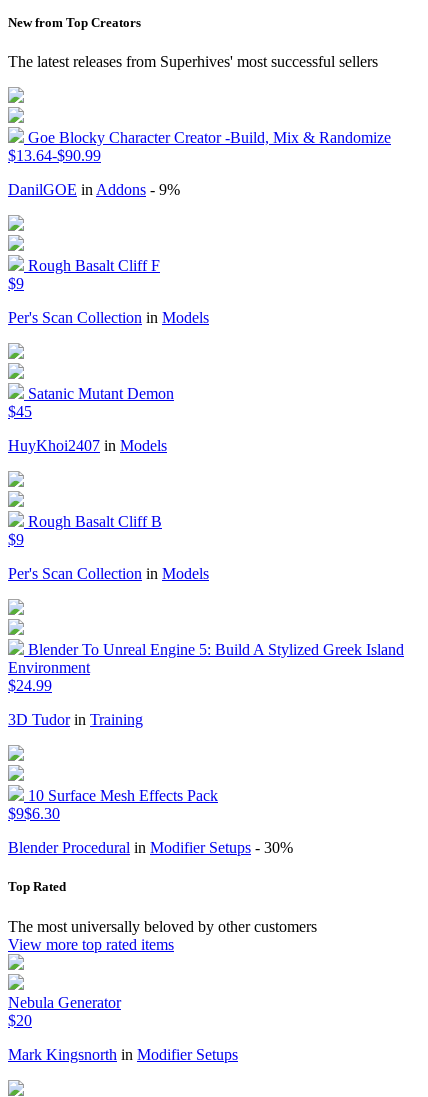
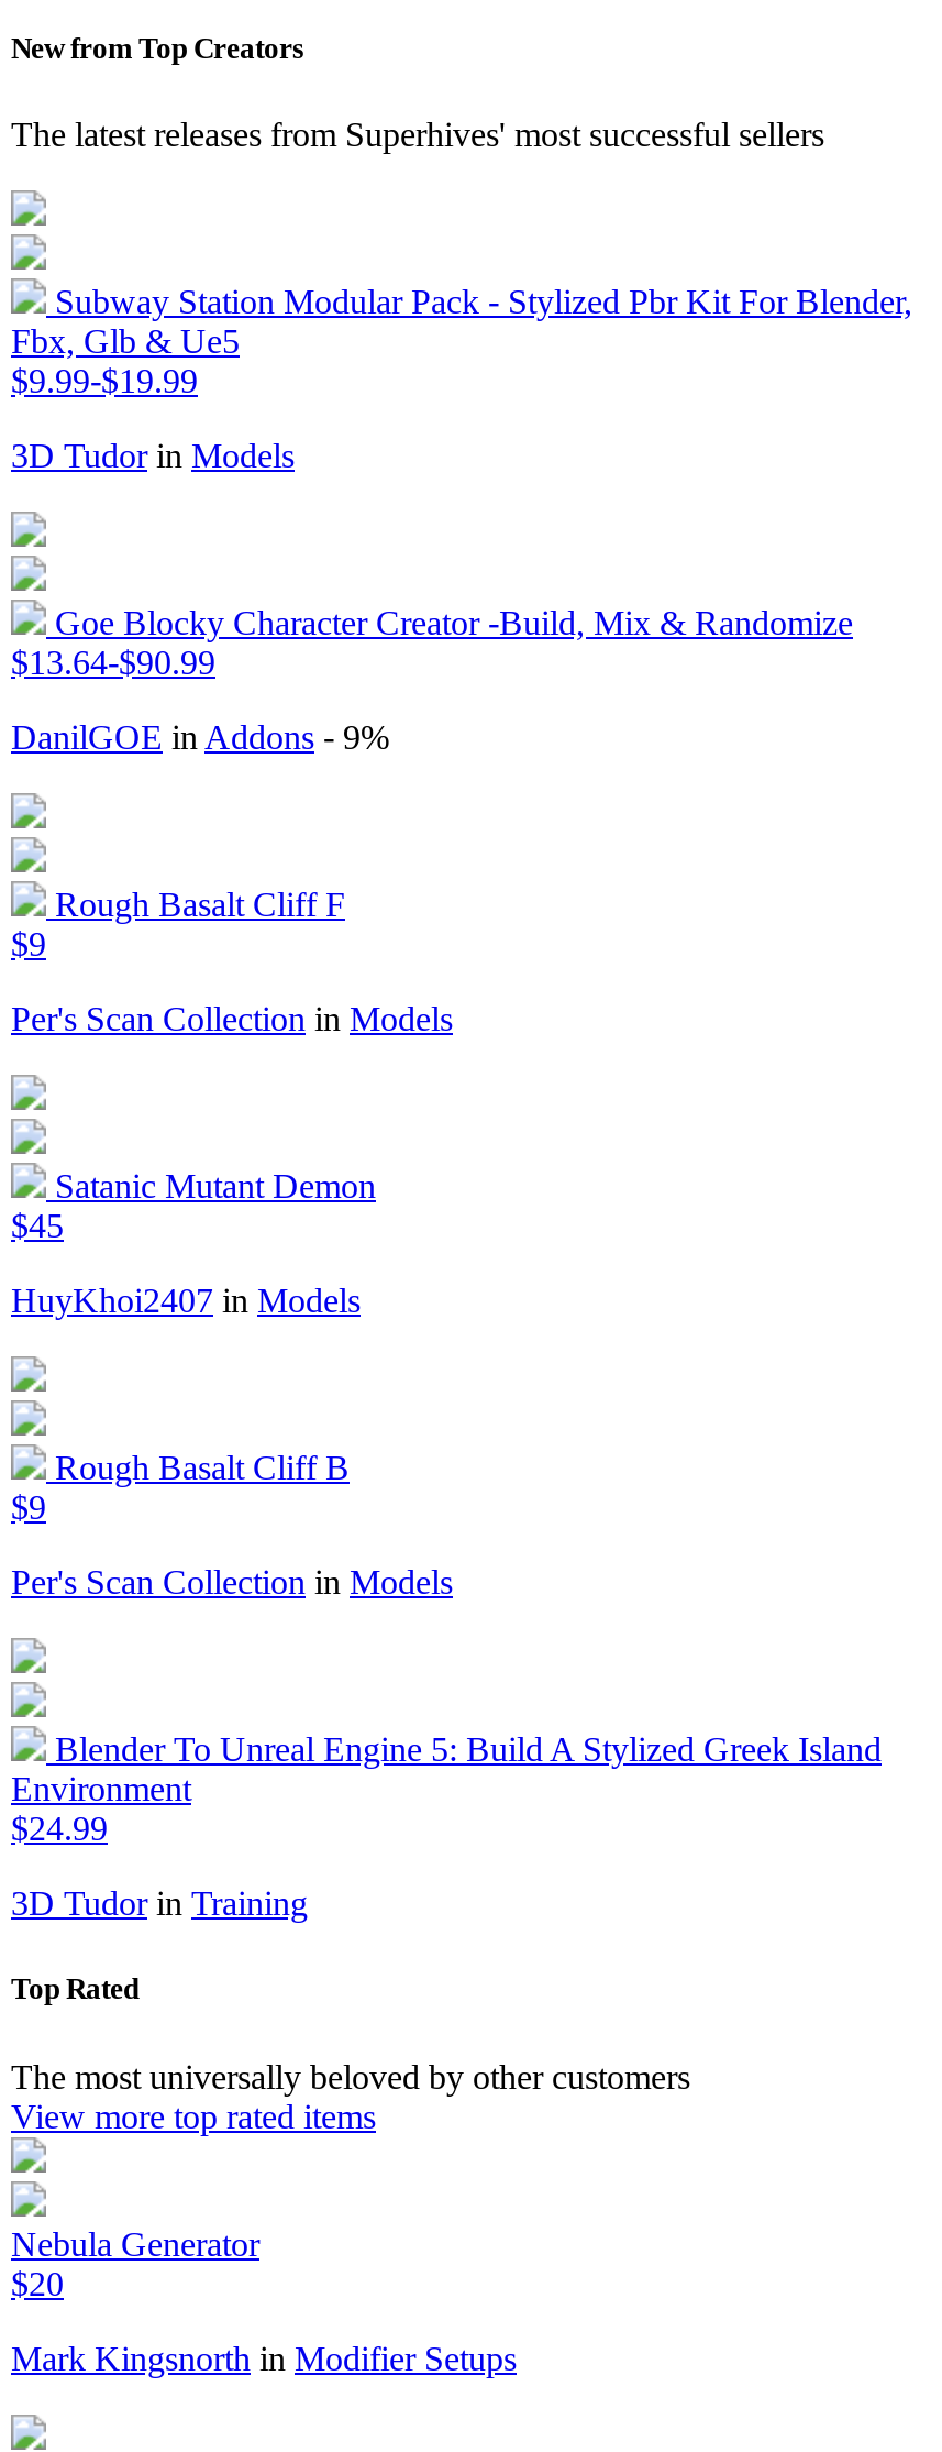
+ Subway Station Modular Pack - Stylized Pbr Kit For Blender,
+ Fbx, Glb & Ue5
+ $9.99-$19.99
+ 3D Tudor in Models

moved down: Goe Blocky Character Creator -Build, Mix & Randomize | $13.64-$90.99 | DanilGOE in Addons - 9% | ... | $24.99 | 3D Tudor in Training

- 10 Surface Mesh Effects Pack
- $9$6.30
- Blender Procedural in Modifier Setups - 30%
